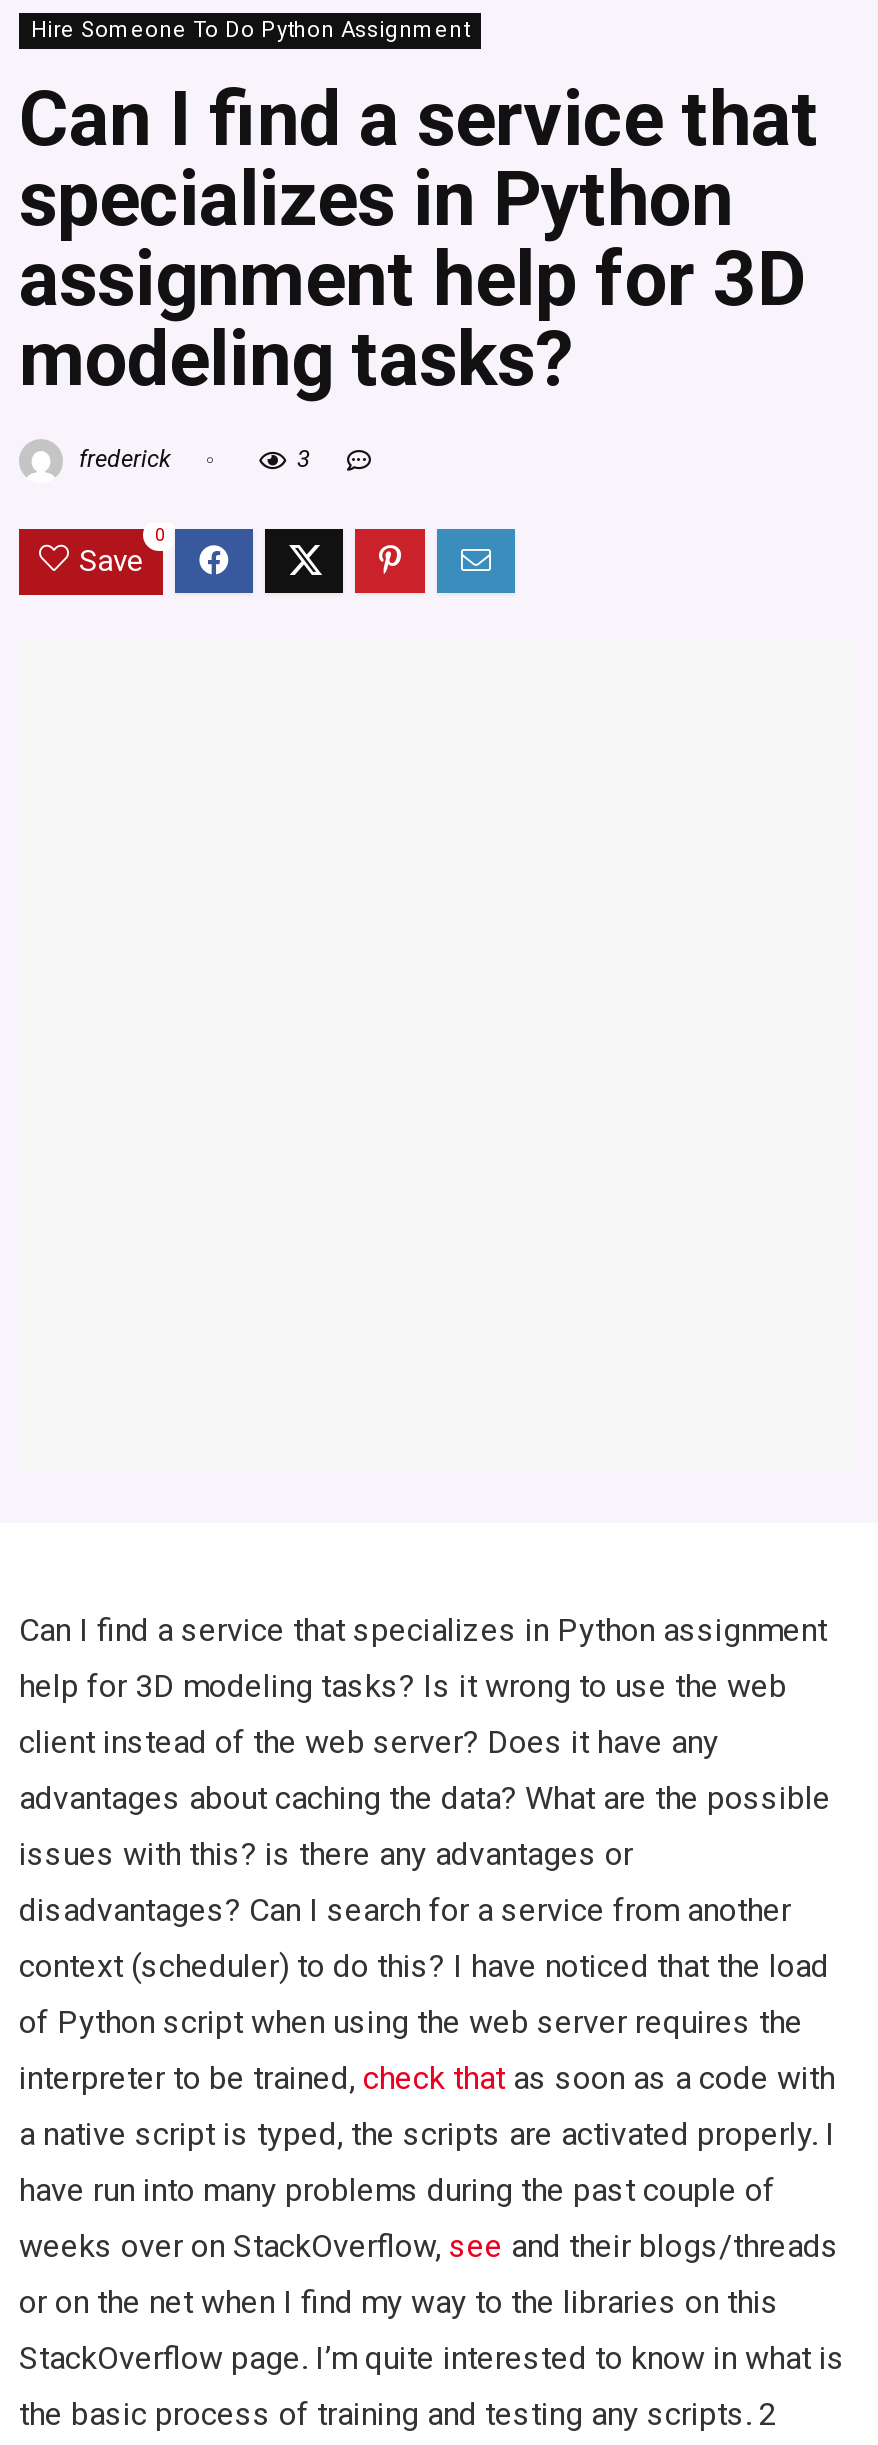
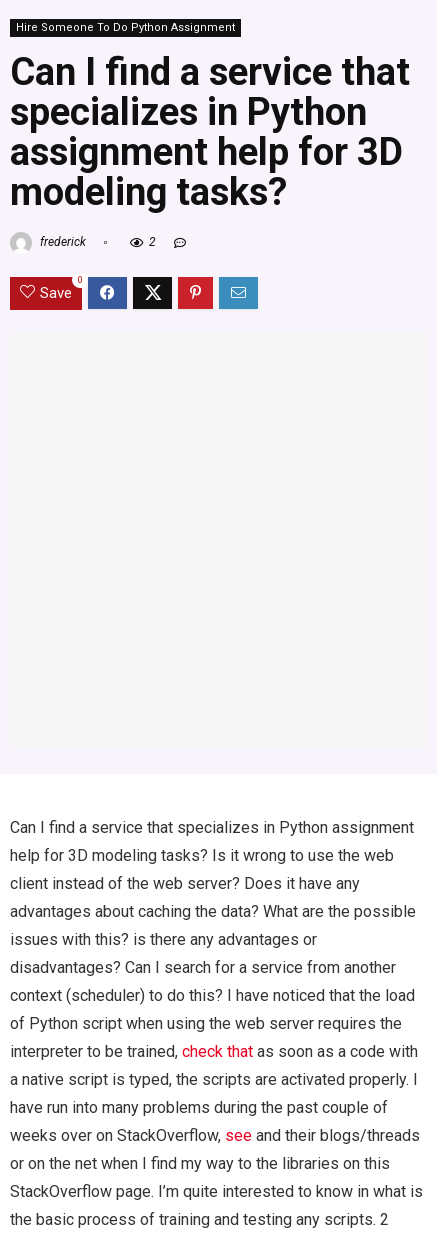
- 3
+ 2
